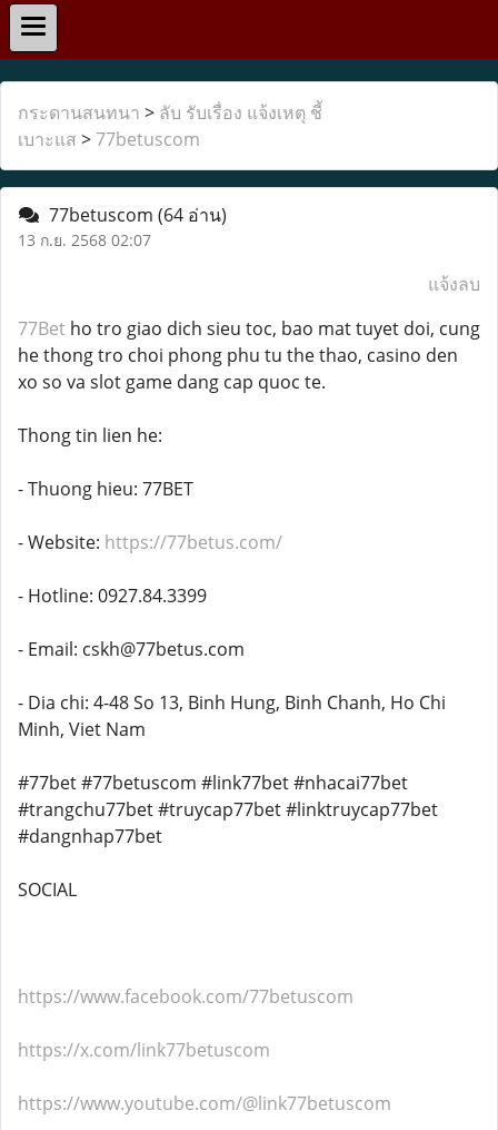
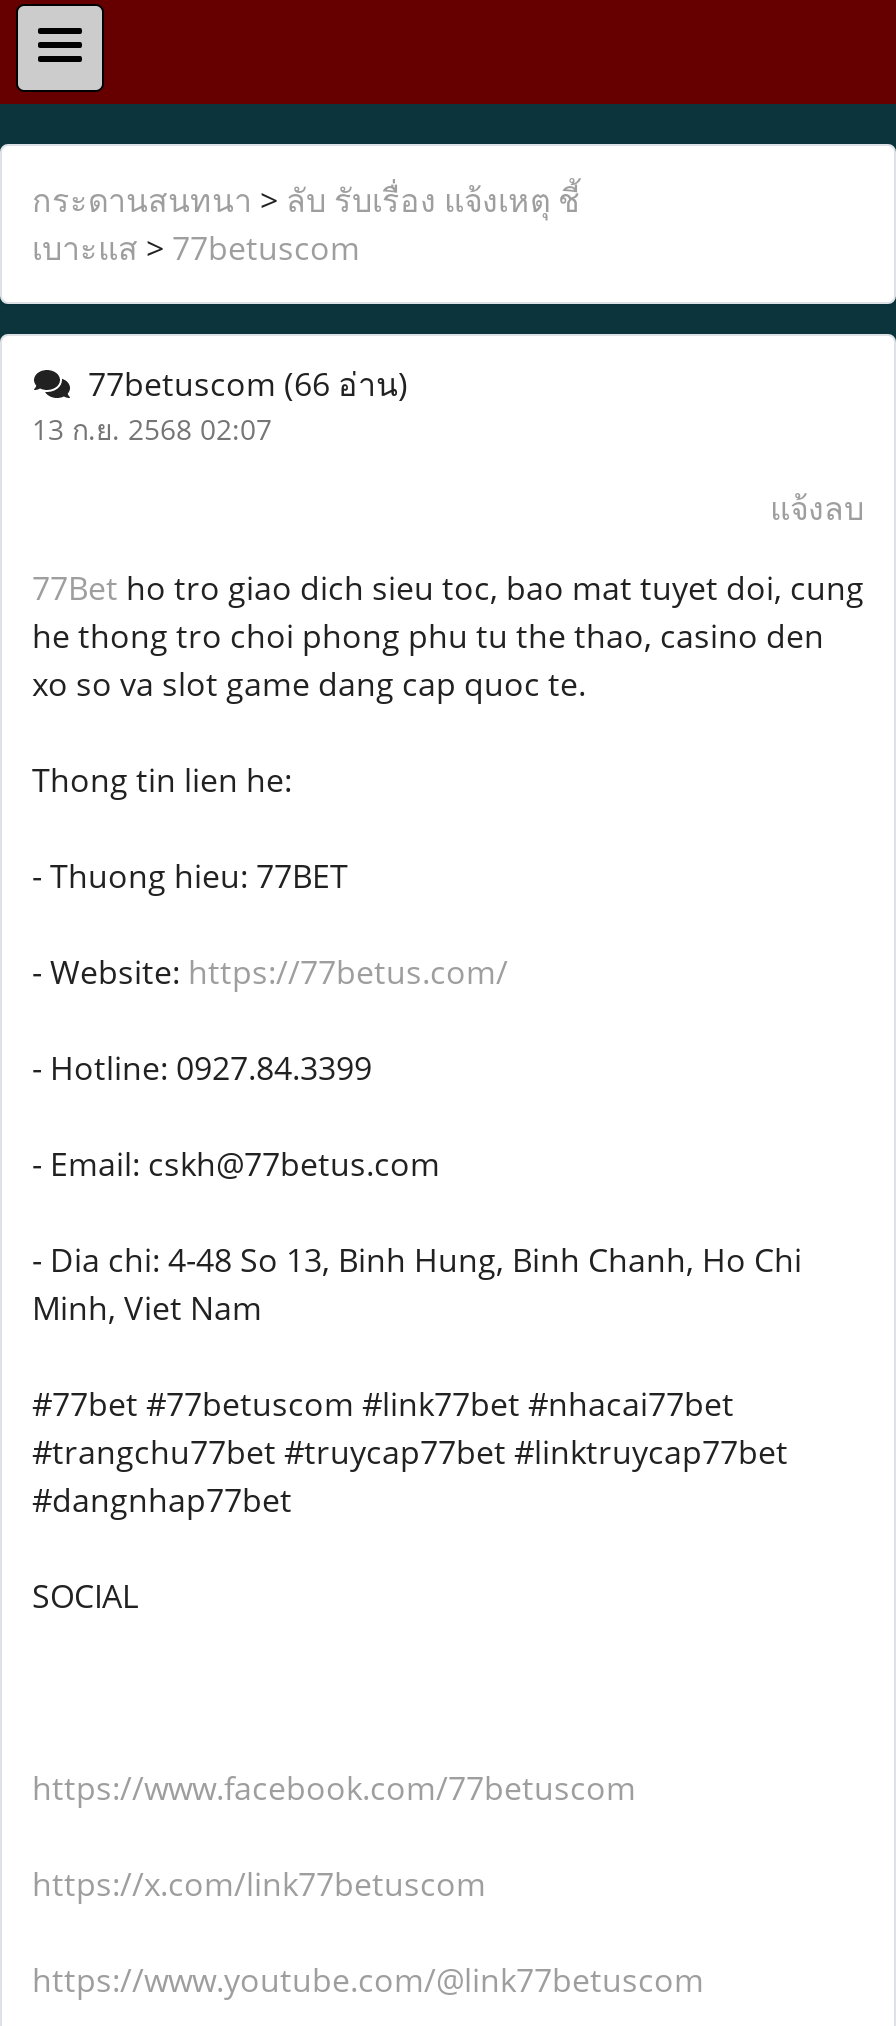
- 77betuscom (64 อ่าน)
+ 77betuscom (66 อ่าน)
